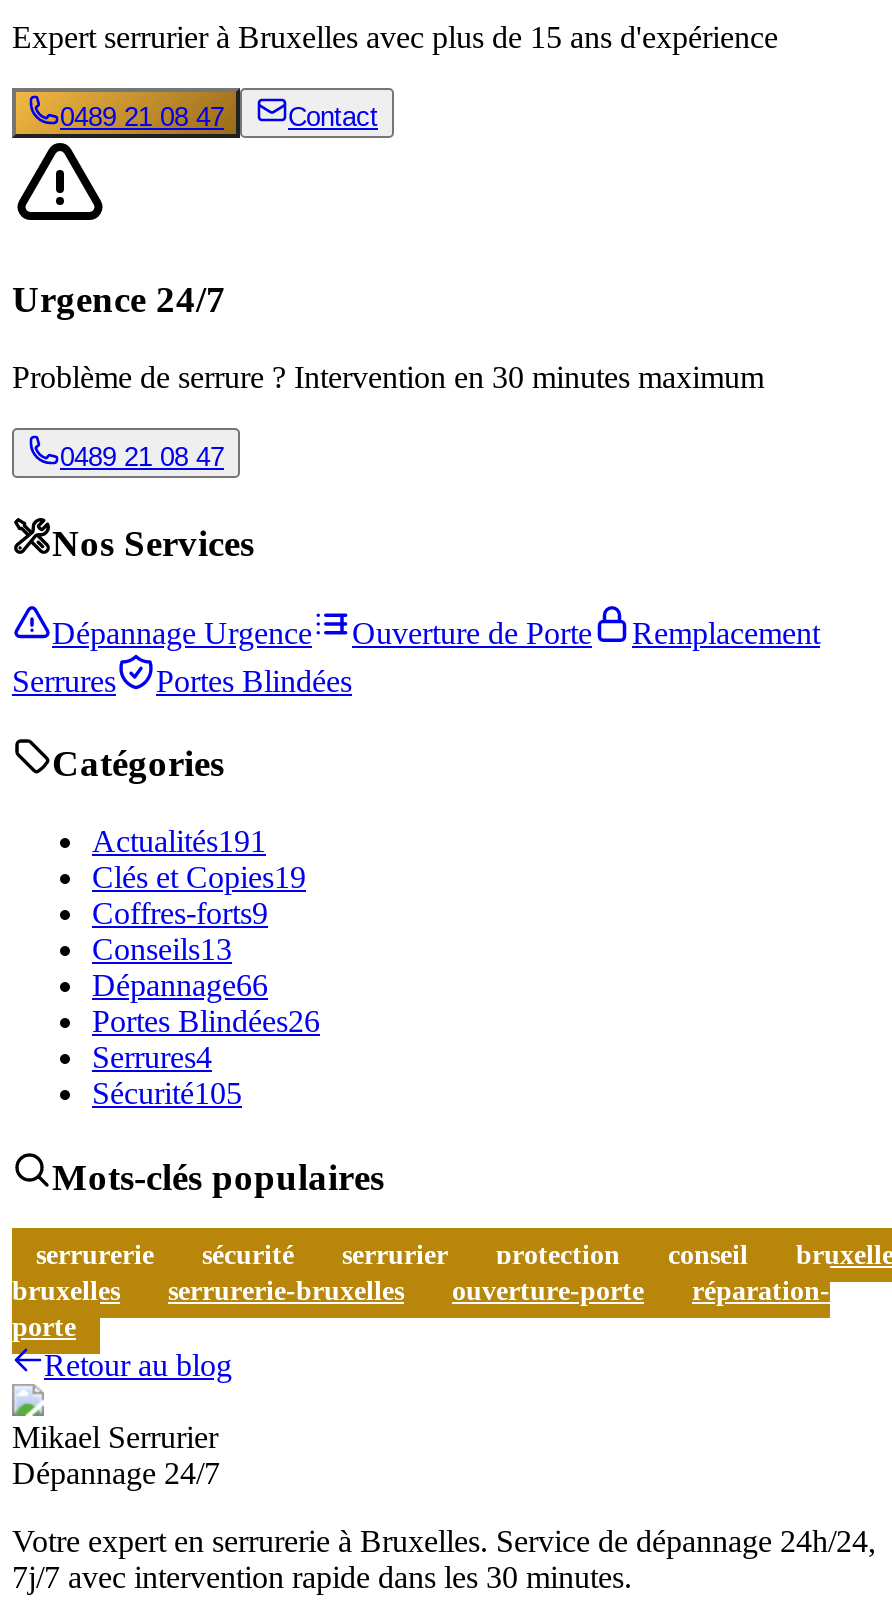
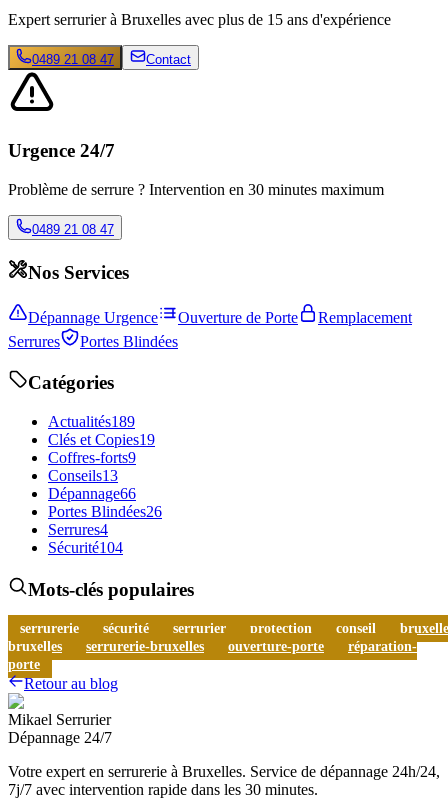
- Actualités191
+ Actualités189

- Sécurité105
+ Sécurité104
